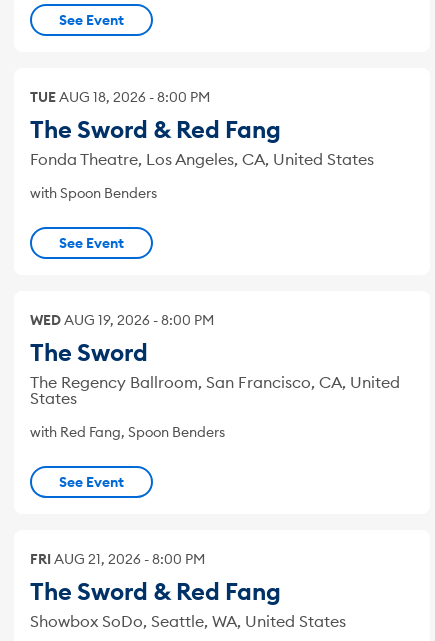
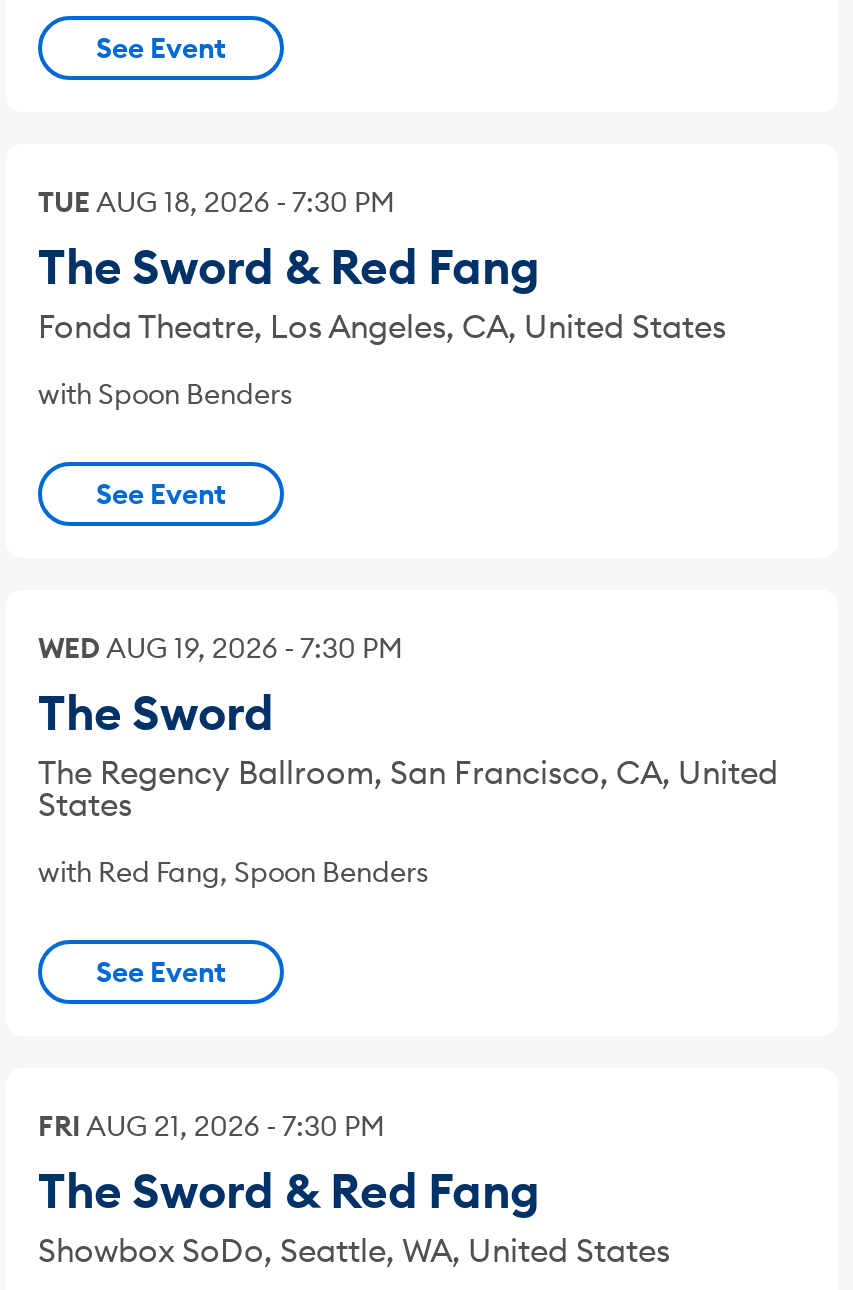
- TUE AUG 18, 2026 - 8:00 PM
+ TUE AUG 18, 2026 - 7:30 PM

- WED AUG 19, 2026 - 8:00 PM
+ WED AUG 19, 2026 - 7:30 PM

- FRI AUG 21, 2026 - 8:00 PM
+ FRI AUG 21, 2026 - 7:30 PM
